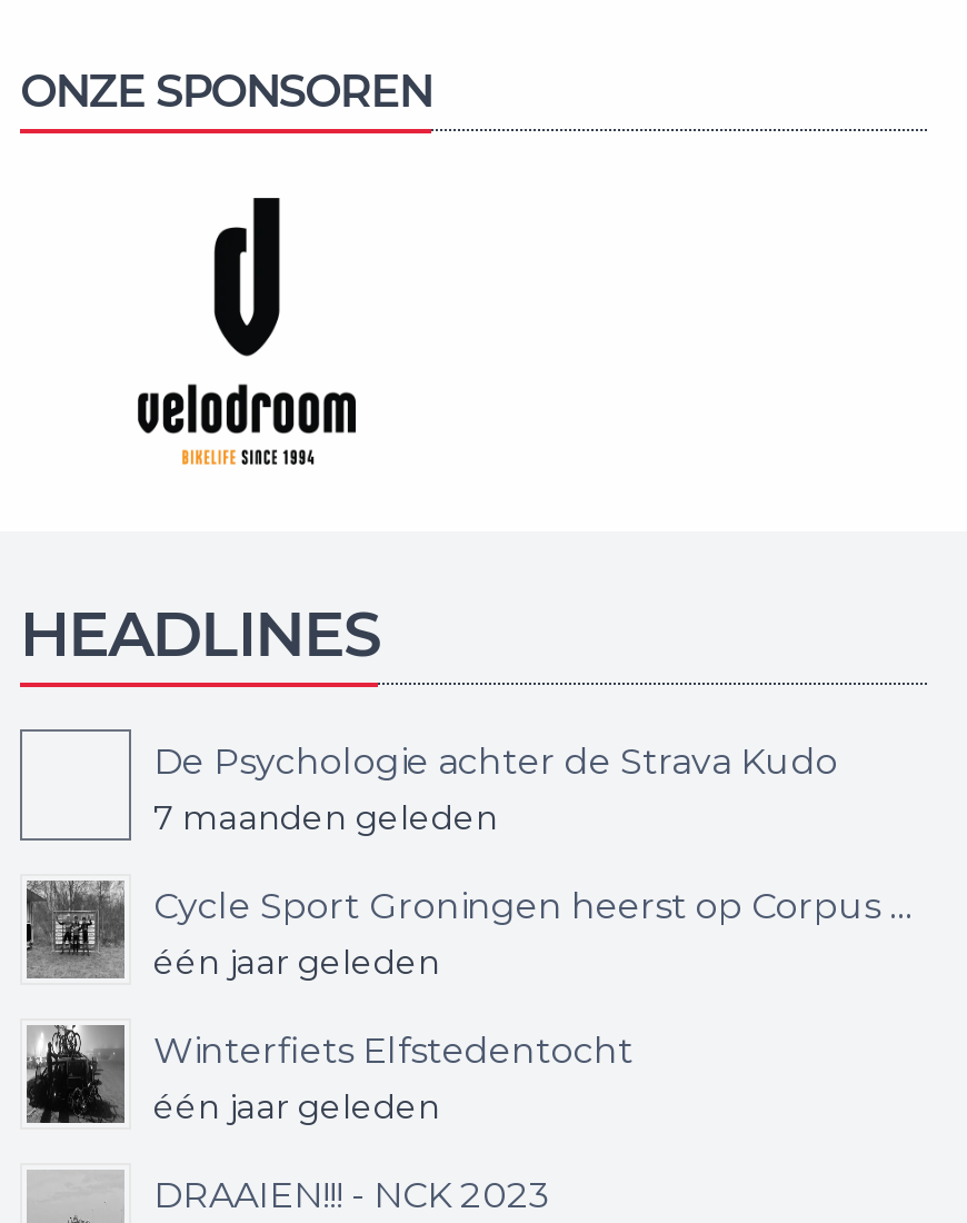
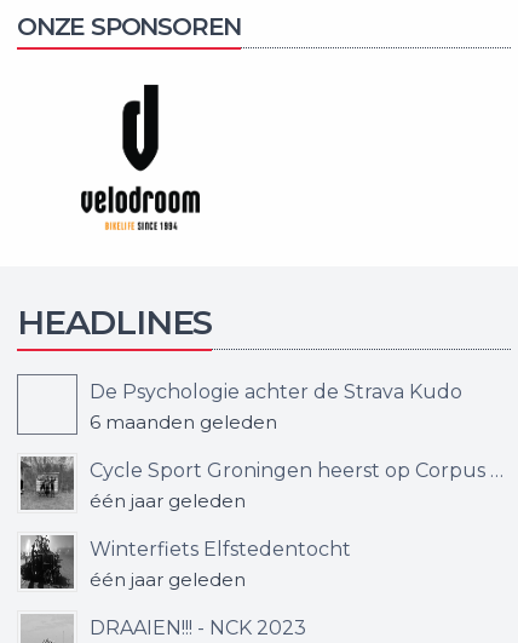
- 7 maanden geleden
+ 6 maanden geleden
